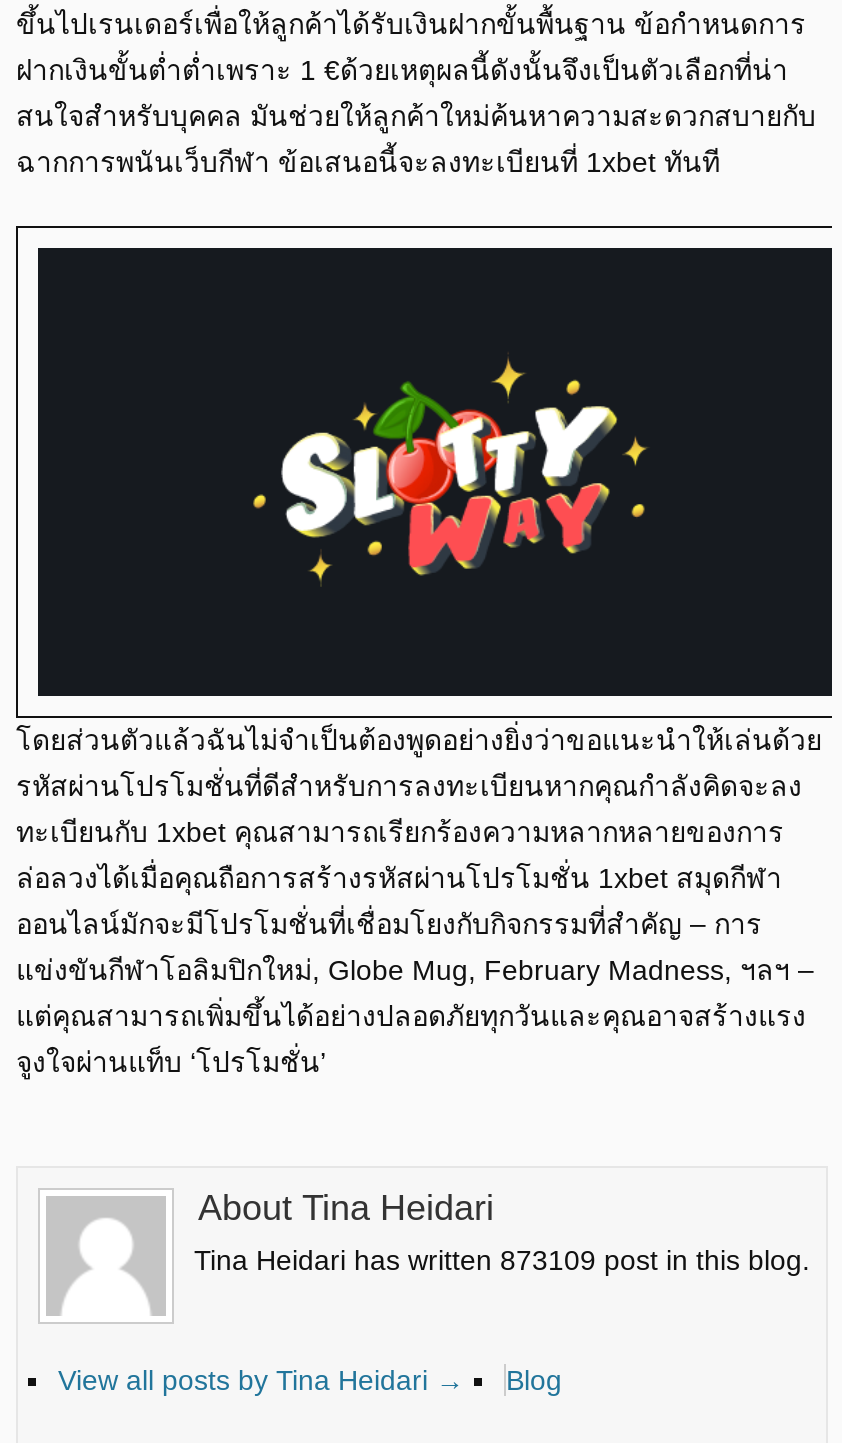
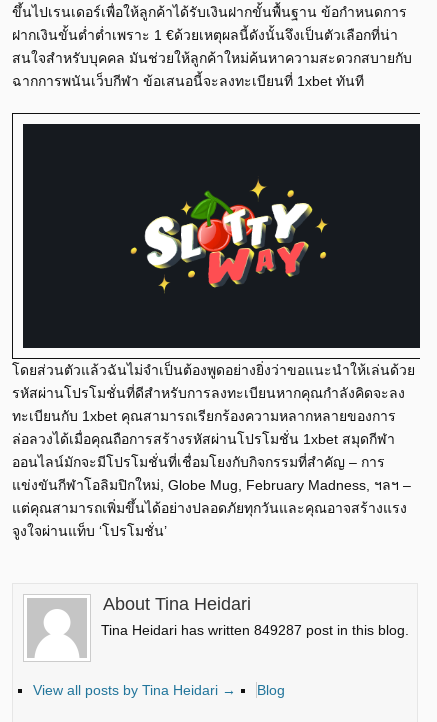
- Tina Heidari has written 873109 post in this blog.
+ Tina Heidari has written 849287 post in this blog.
